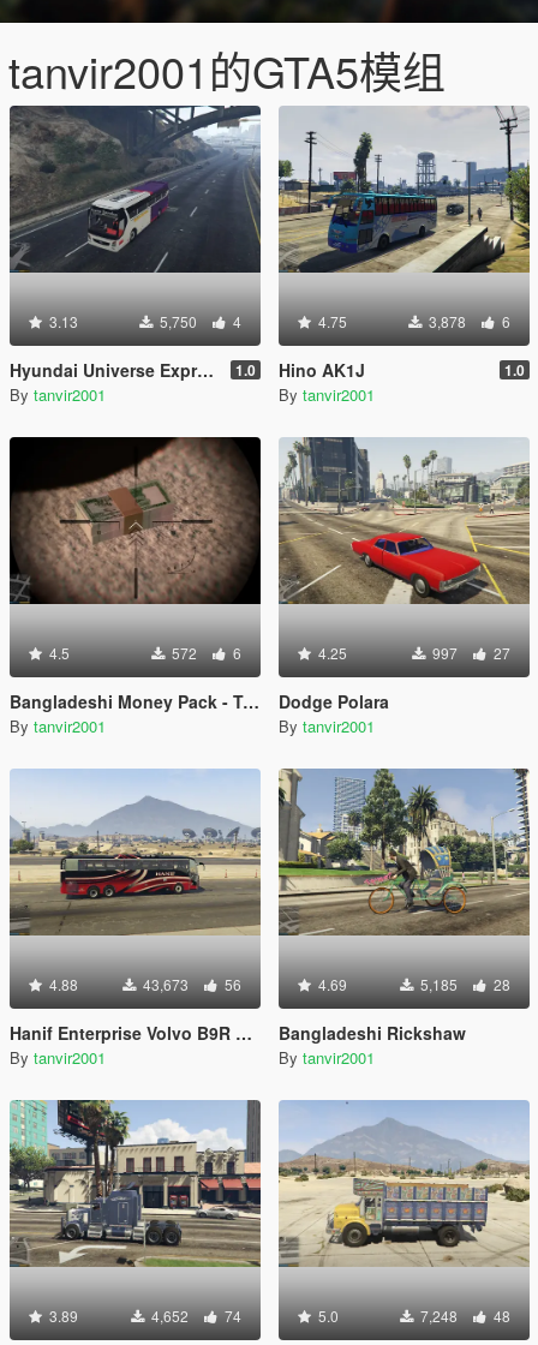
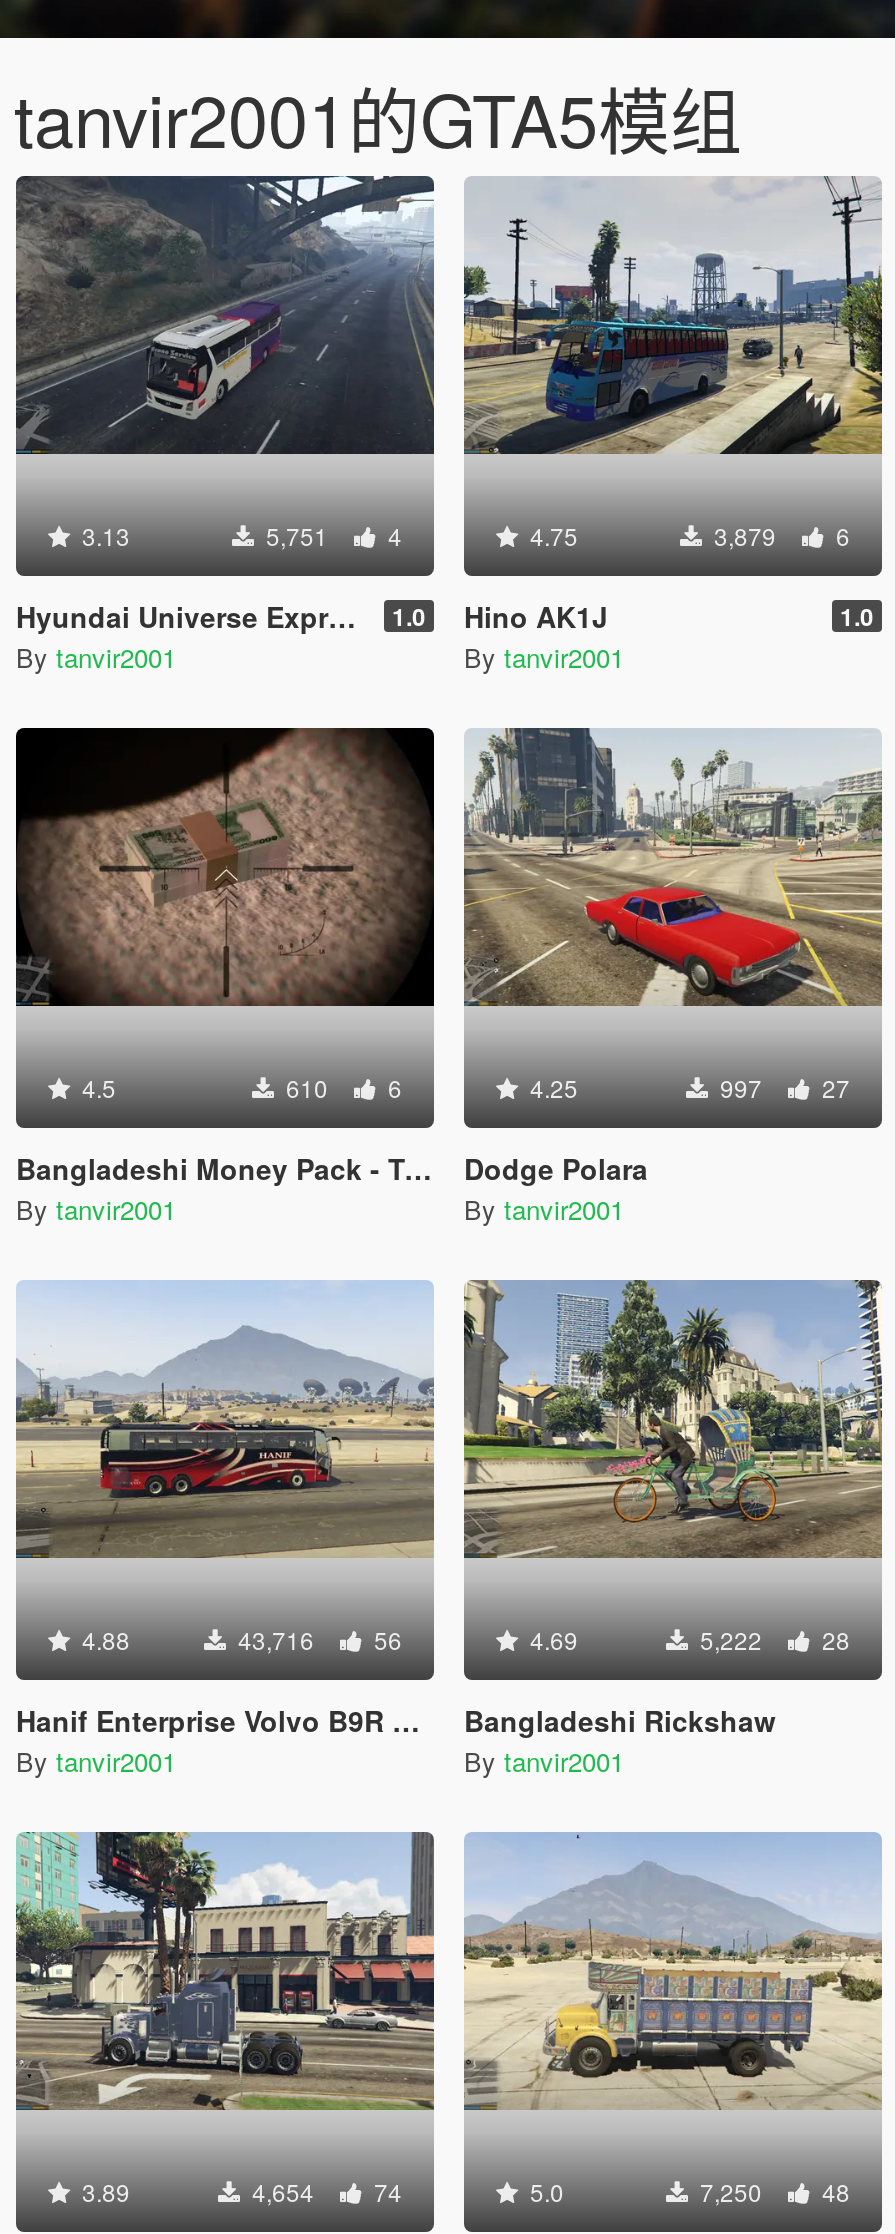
- 5,750 4
+ 5,751 4

- 3,878 6
+ 3,879 6

- 572 6
+ 610 6

- 43,673 56
+ 43,716 56

- 5,185 28
+ 5,222 28

- 4,652 74
+ 4,654 74

- 7,248 48
+ 7,250 48
